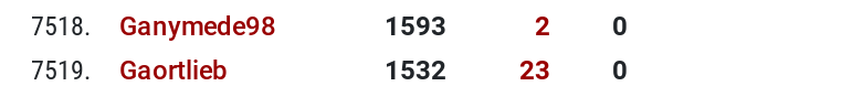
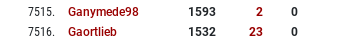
- 7518. Ganymede98
+ 7515. Ganymede98

- 7519. Gaortlieb
+ 7516. Gaortlieb
